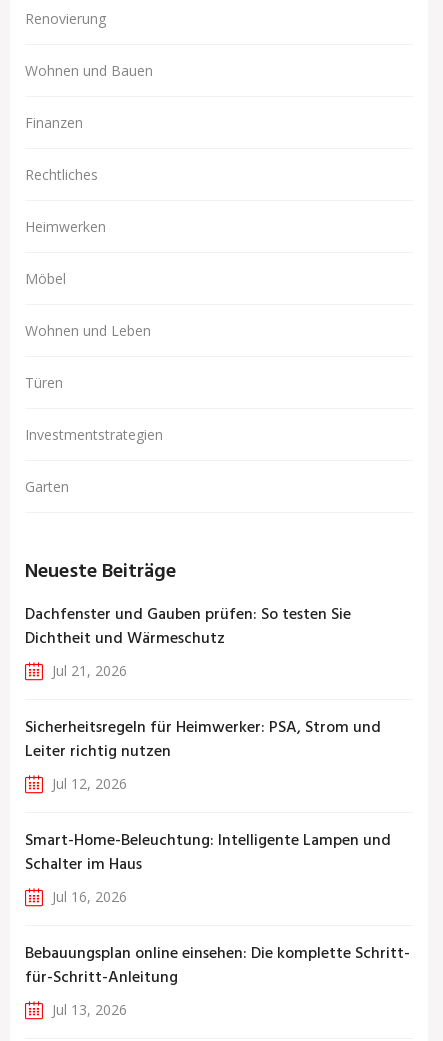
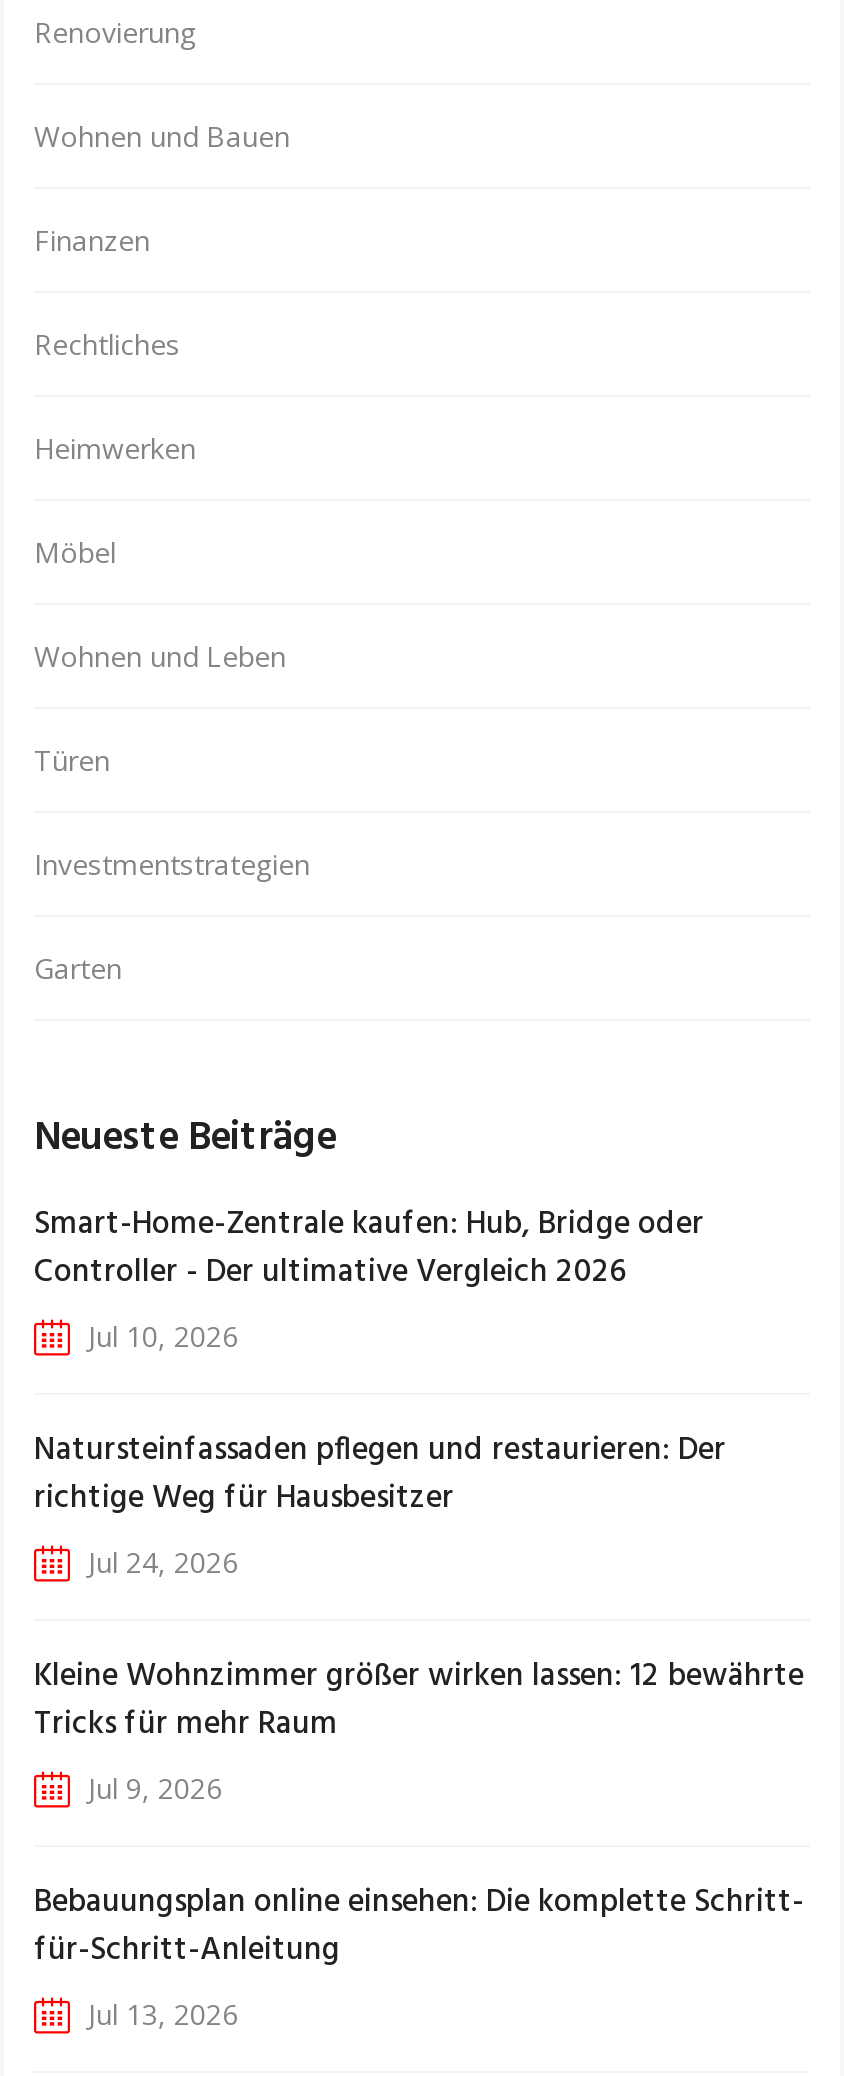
- Dachfenster und Gauben prüfen: So testen Sie
- Dichtheit und Wärmeschutz
- Jul 21, 2026
+ Smart-Home-Zentrale kaufen: Hub, Bridge oder
+ Controller - Der ultimative Vergleich 2026
+ Jul 10, 2026

- Sicherheitsregeln für Heimwerker: PSA, Strom und
- Leiter richtig nutzen
- Jul 12, 2026
+ Natursteinfassaden pflegen und restaurieren: Der
+ richtige Weg für Hausbesitzer
+ Jul 24, 2026

- Smart-Home-Beleuchtung: Intelligente Lampen und
- Schalter im Haus
- Jul 16, 2026
+ Kleine Wohnzimmer größer wirken lassen: 12 bewährte
+ Tricks für mehr Raum
+ Jul 9, 2026
